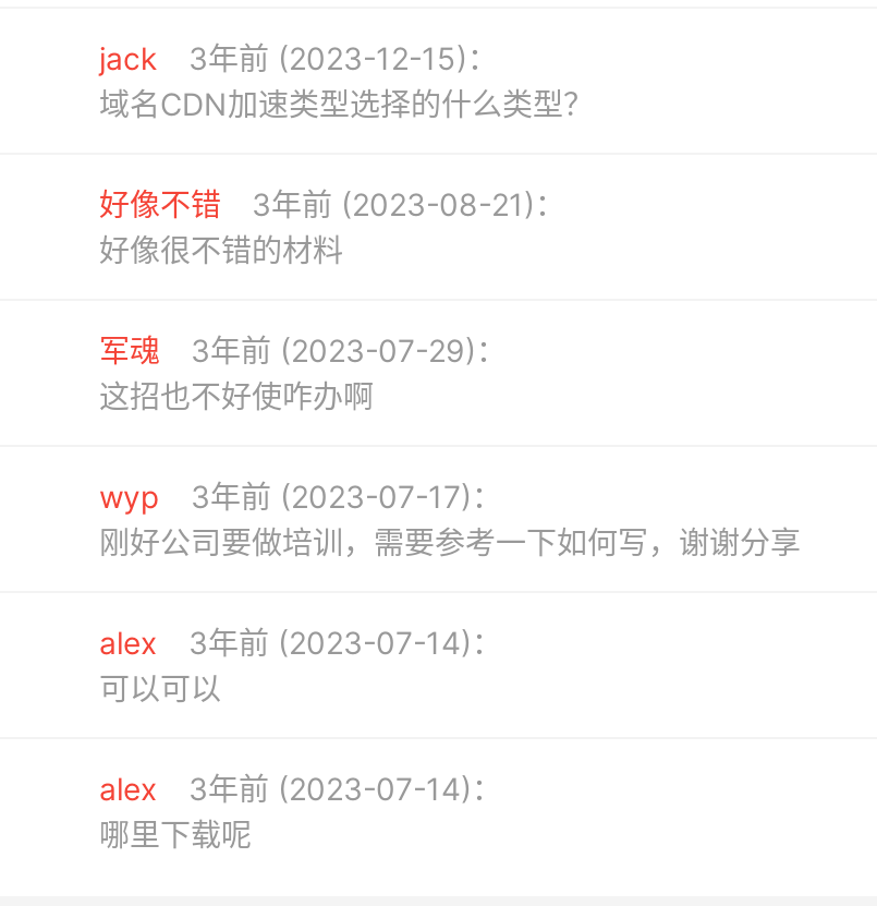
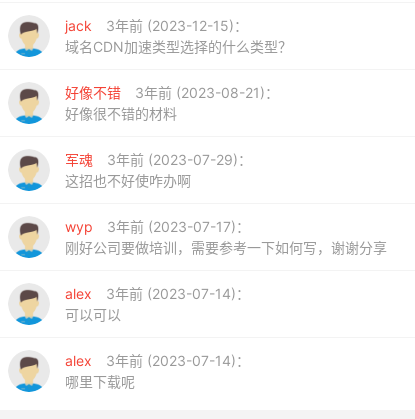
+ [image]

+ [image]

+ [image]

+ [image]

+ [image]

+ [image]
